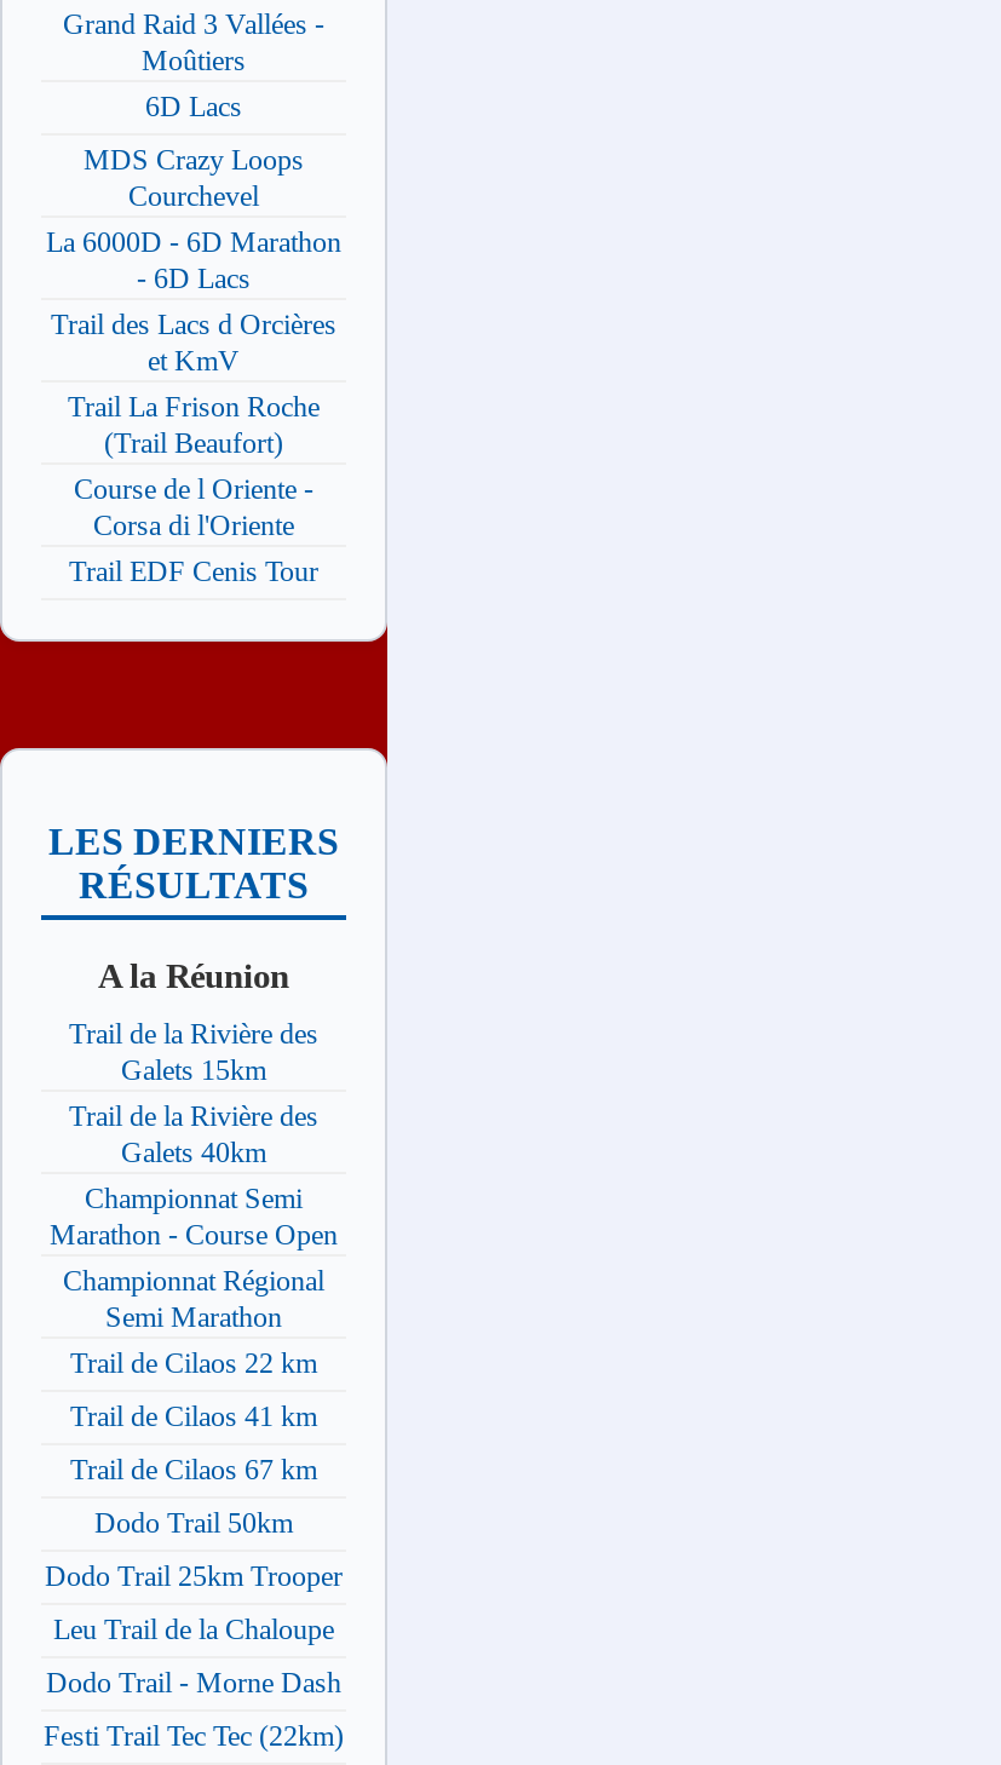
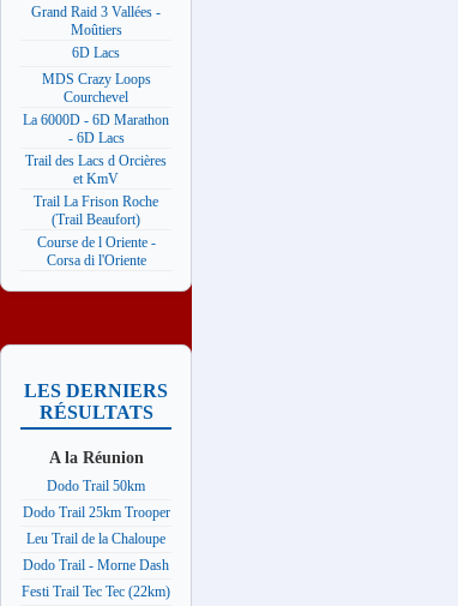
- Trail EDF Cenis Tour

- Trail de la Rivière des
- Galets 15km
- Trail de la Rivière des
- Galets 40km
- Championnat Semi
- Marathon - Course Open
- Championnat Régional
- Semi Marathon
- Trail de Cilaos 22 km
- Trail de Cilaos 41 km
- Trail de Cilaos 67 km
